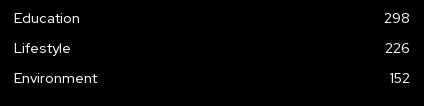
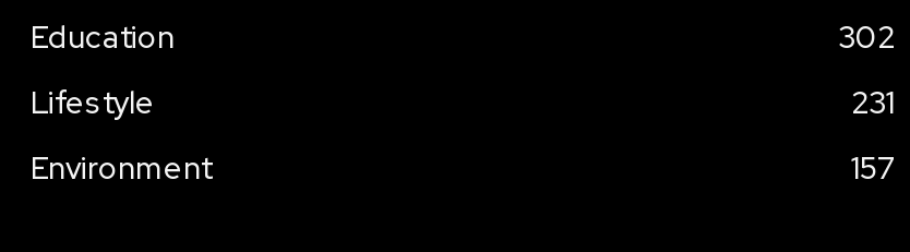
- 298
+ 302

- 226
+ 231

- 152
+ 157
